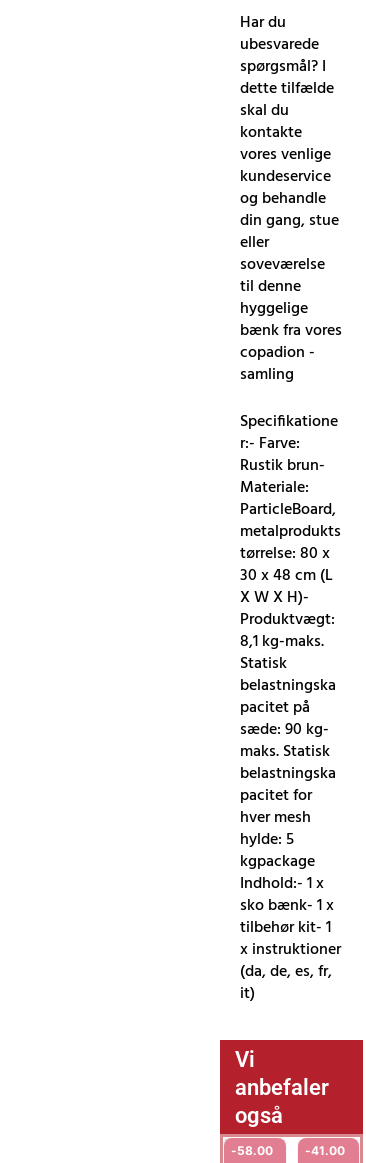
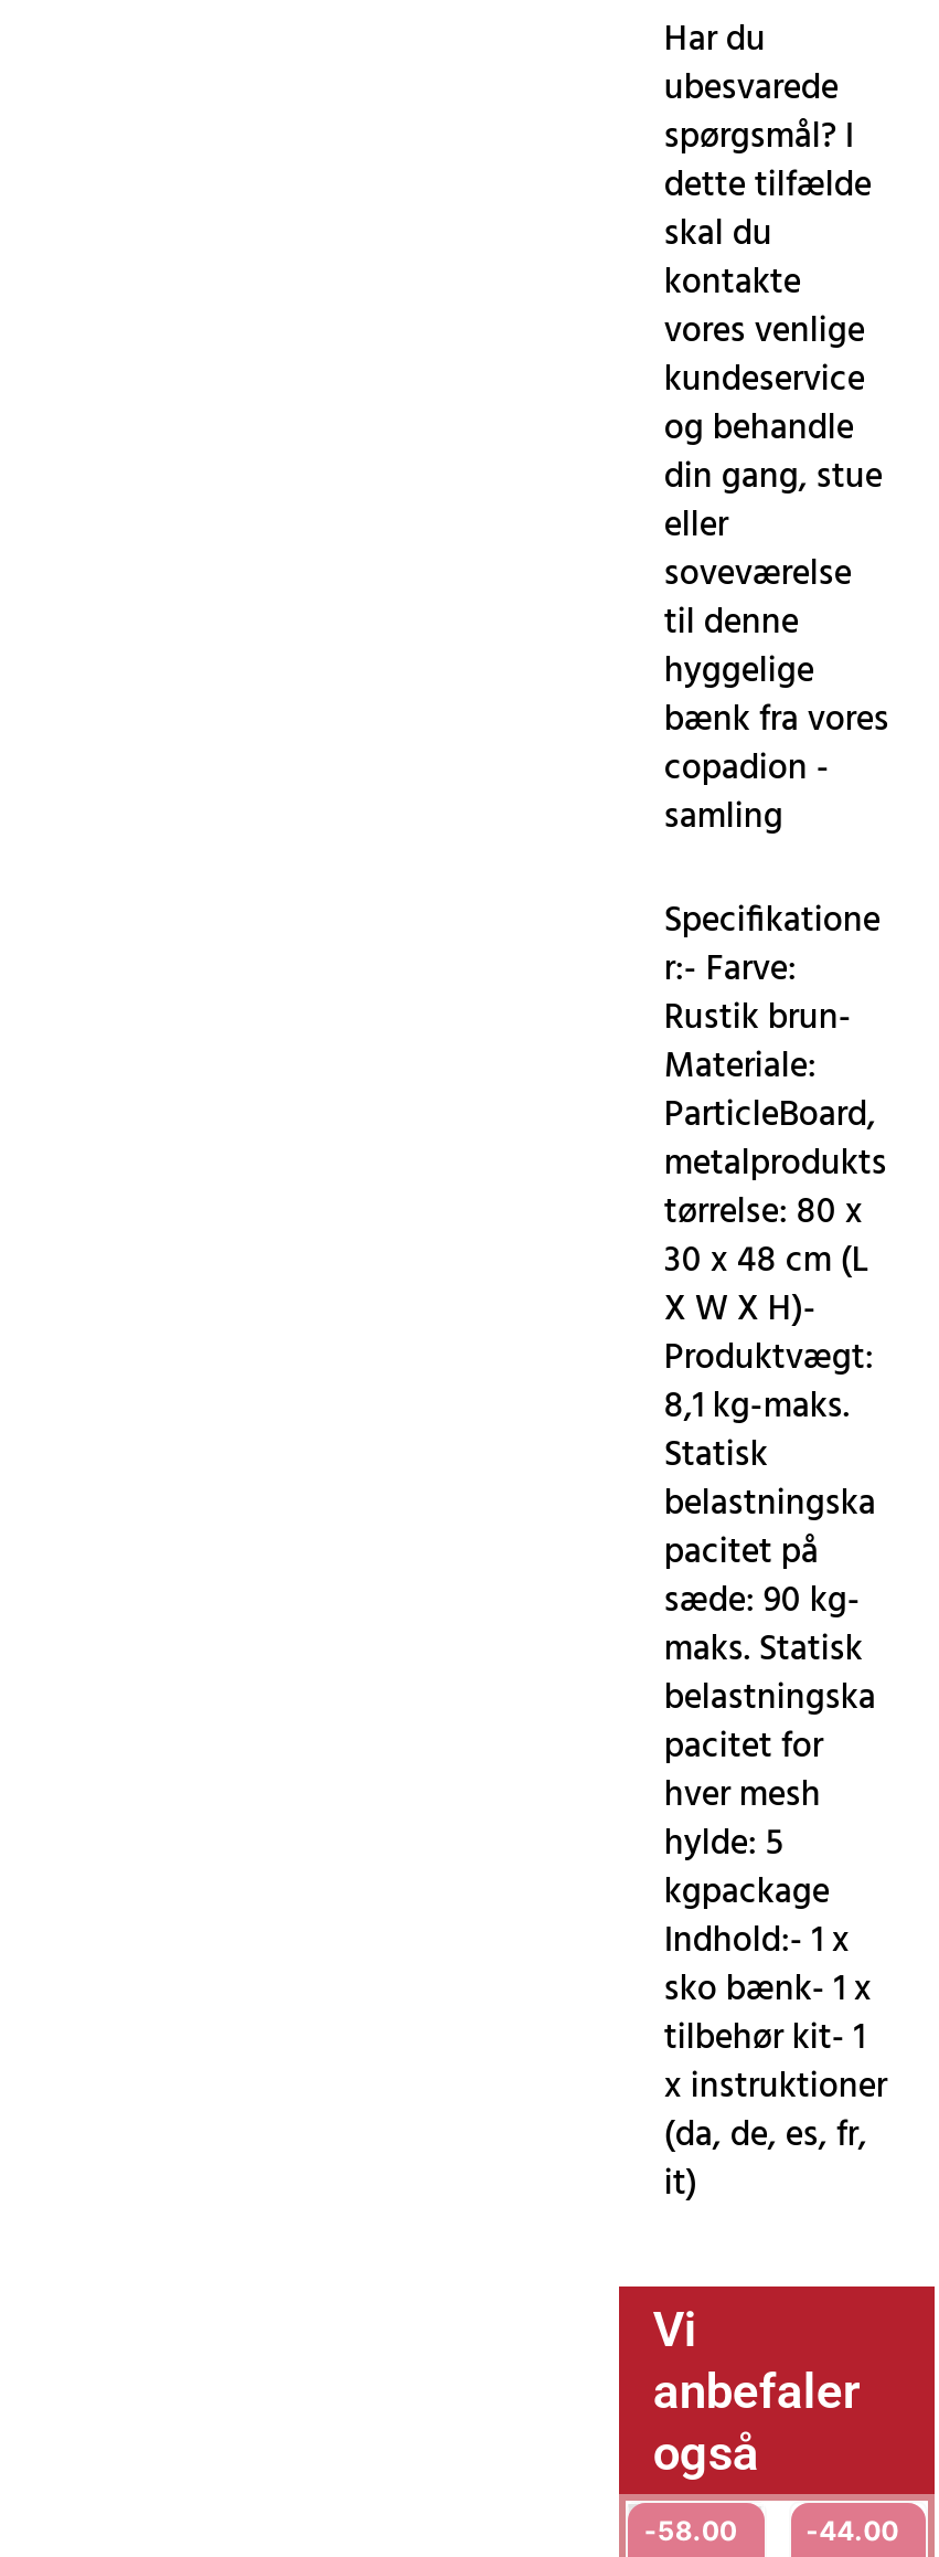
- -58.00 -41.00
+ -58.00 -44.00
